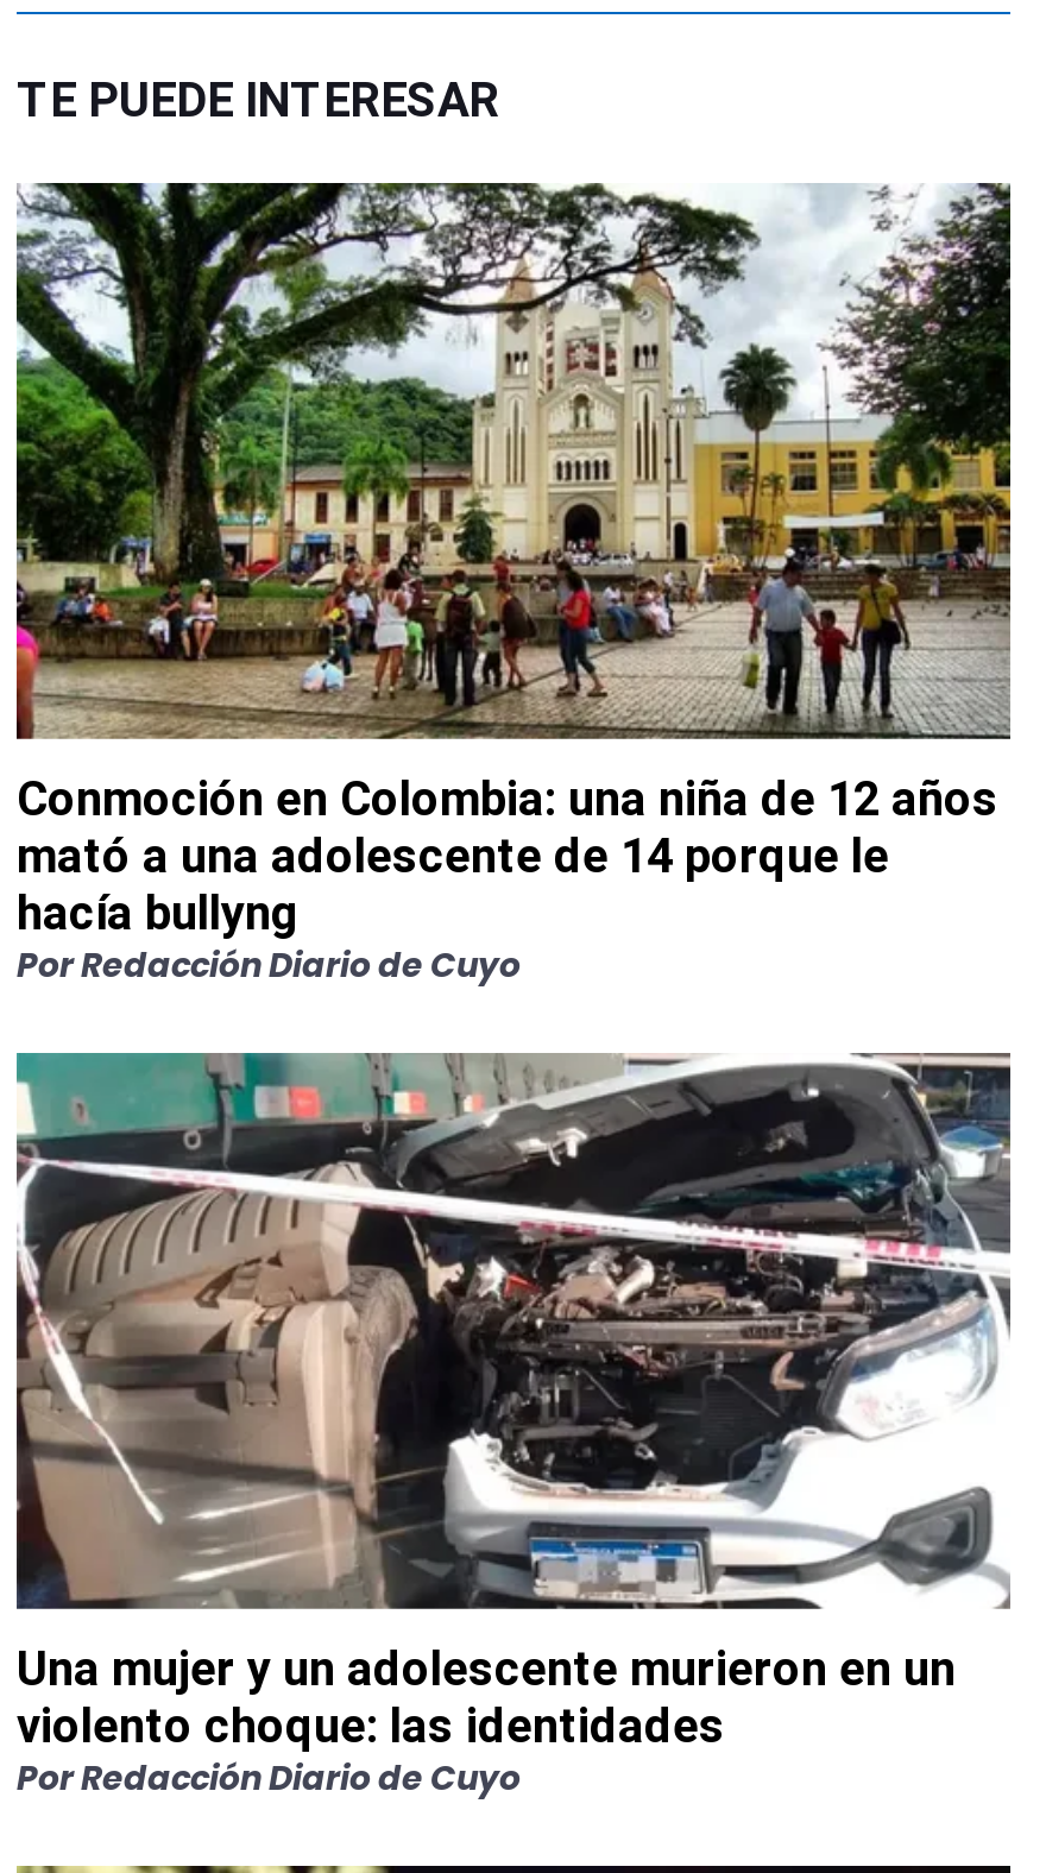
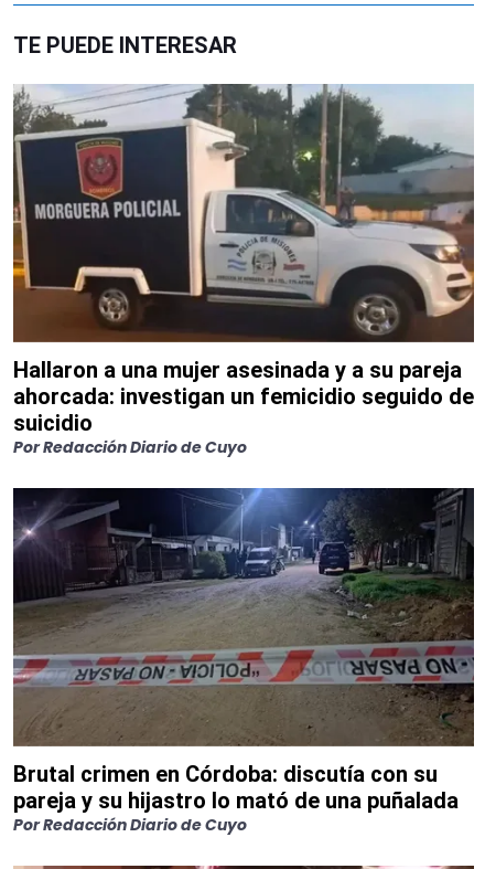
- [image]
- Conmoción en Colombia: una niña de 12 años
- mató a una adolescente de 14 porque le
- hacía bullyng
+ [image]
+ Hallaron a una mujer asesinada y a su pareja
+ ahorcada: investigan un femicidio seguido de
+ suicidio

- [image]
- Una mujer y un adolescente murieron en un
- violento choque: las identidades
+ [image]
+ Brutal crimen en Córdoba: discutía con su
+ pareja y su hijastro lo mató de una puñalada
